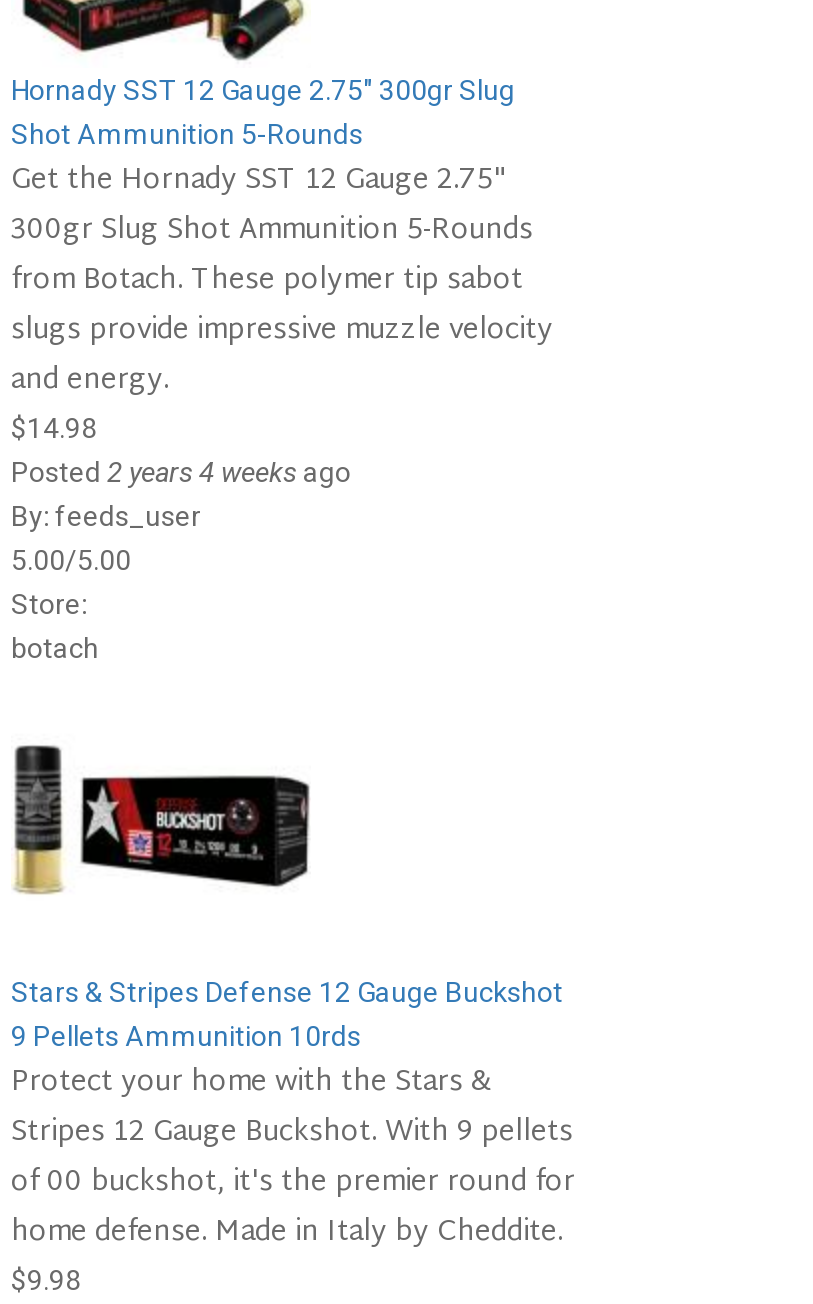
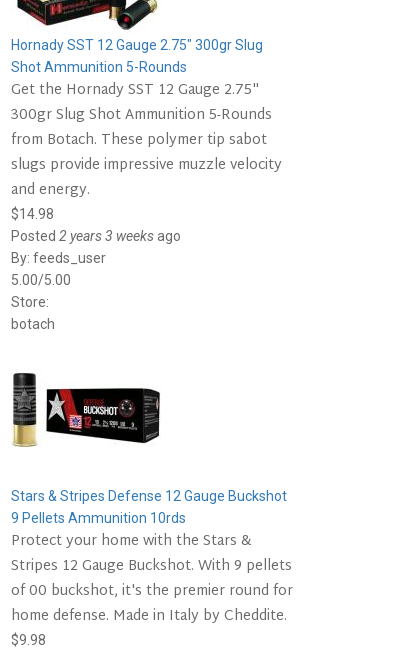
- Posted 2 years 4 weeks ago
+ Posted 2 years 3 weeks ago
